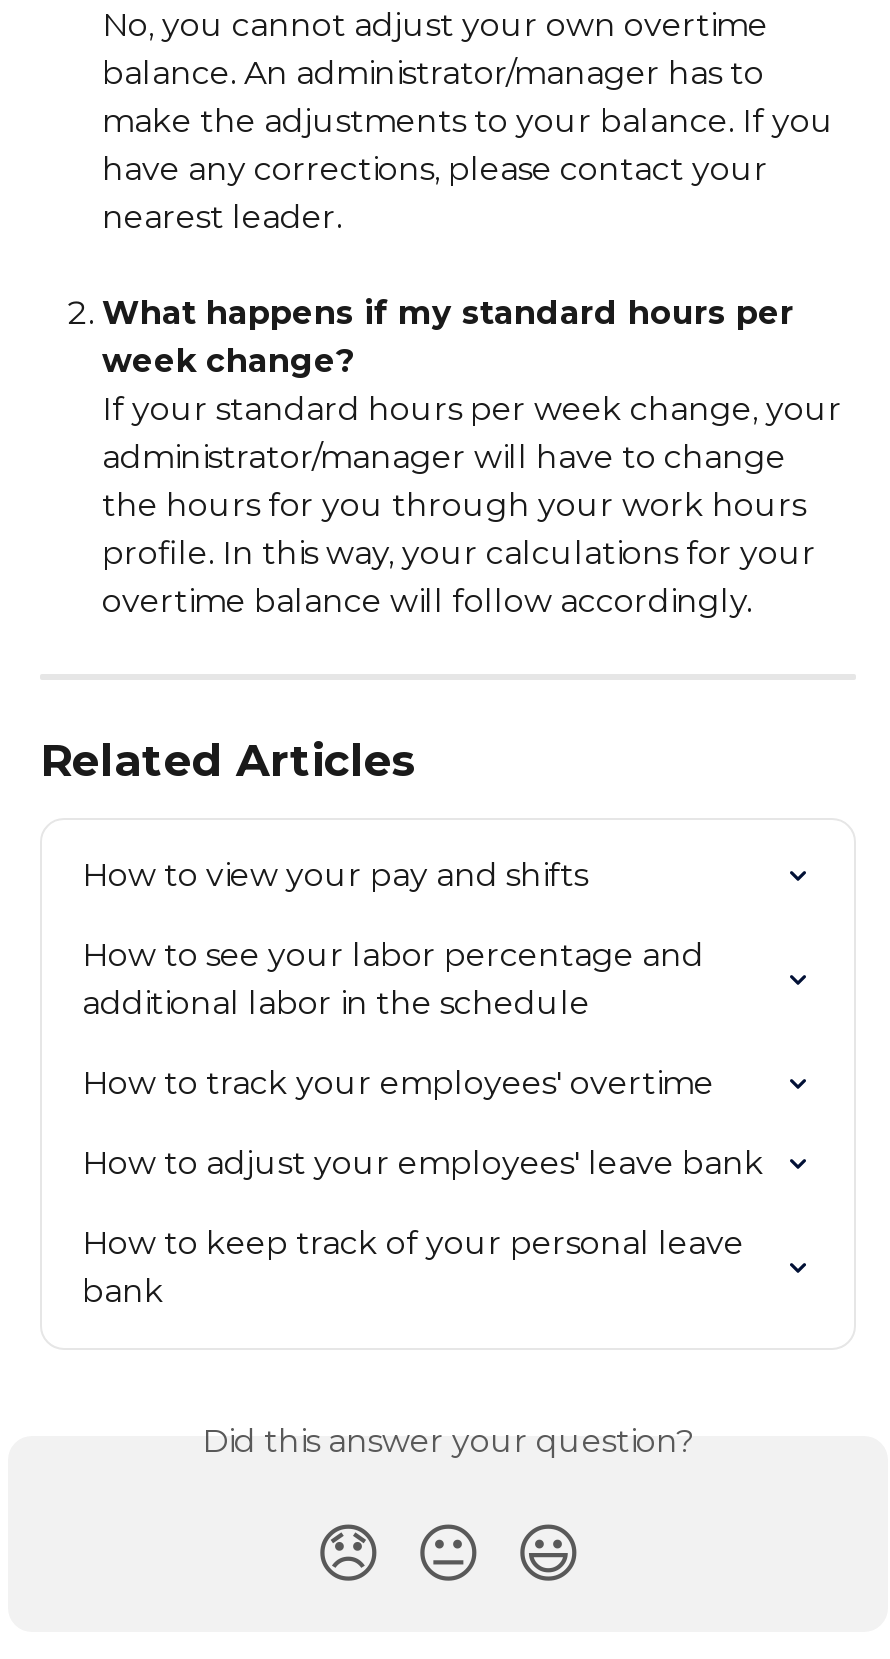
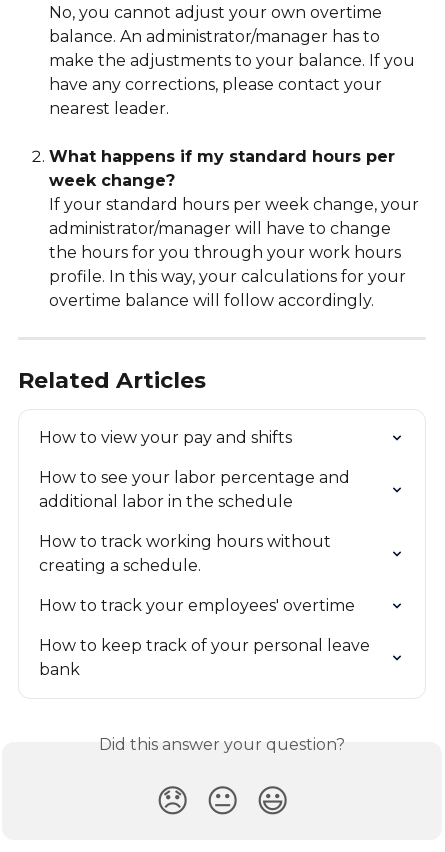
+ How to track working hours without
+ creating a schedule.

moved down: How to track your employees' overtime

- How to adjust your employees' leave bank
